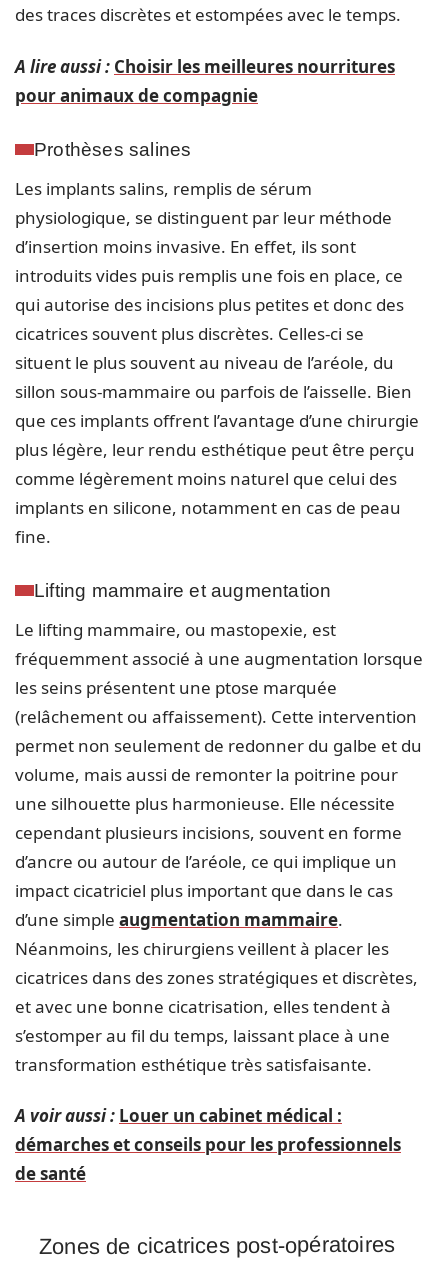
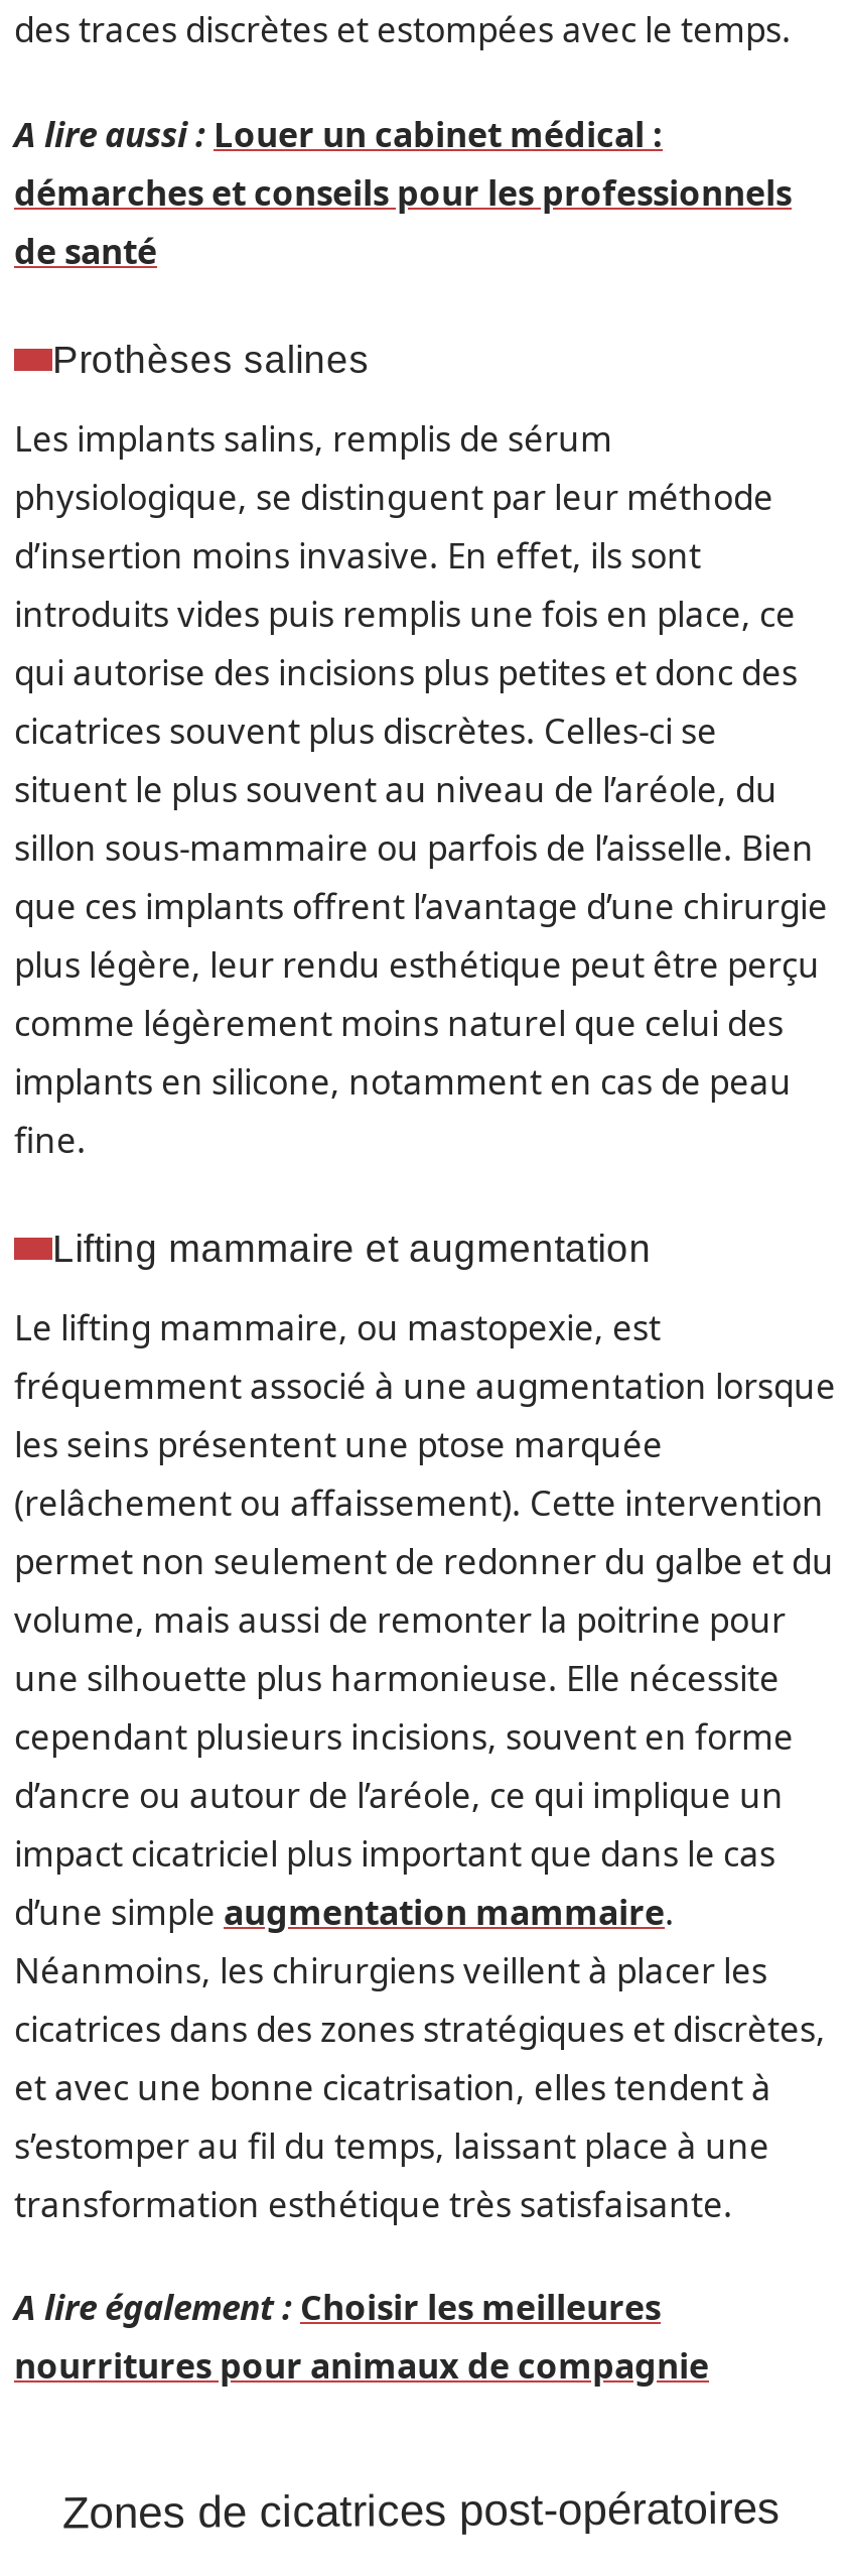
- A lire aussi : Choisir les meilleures nourritures
- pour animaux de compagnie
+ A lire aussi : Louer un cabinet médical :

moved down: Prothèses salines | Les implants salins, remplis de sérum | physiologique, se distinguent par leur méthode | ... | s’estomper au fil du temps, laissant place à une | transformation esthétique très satisfaisante.

- A voir aussi : Louer un cabinet médical :
+ A lire également : Choisir les meilleures
+ nourritures pour animaux de compagnie

moved up: démarches et conseils pour les professionnels | de santé
